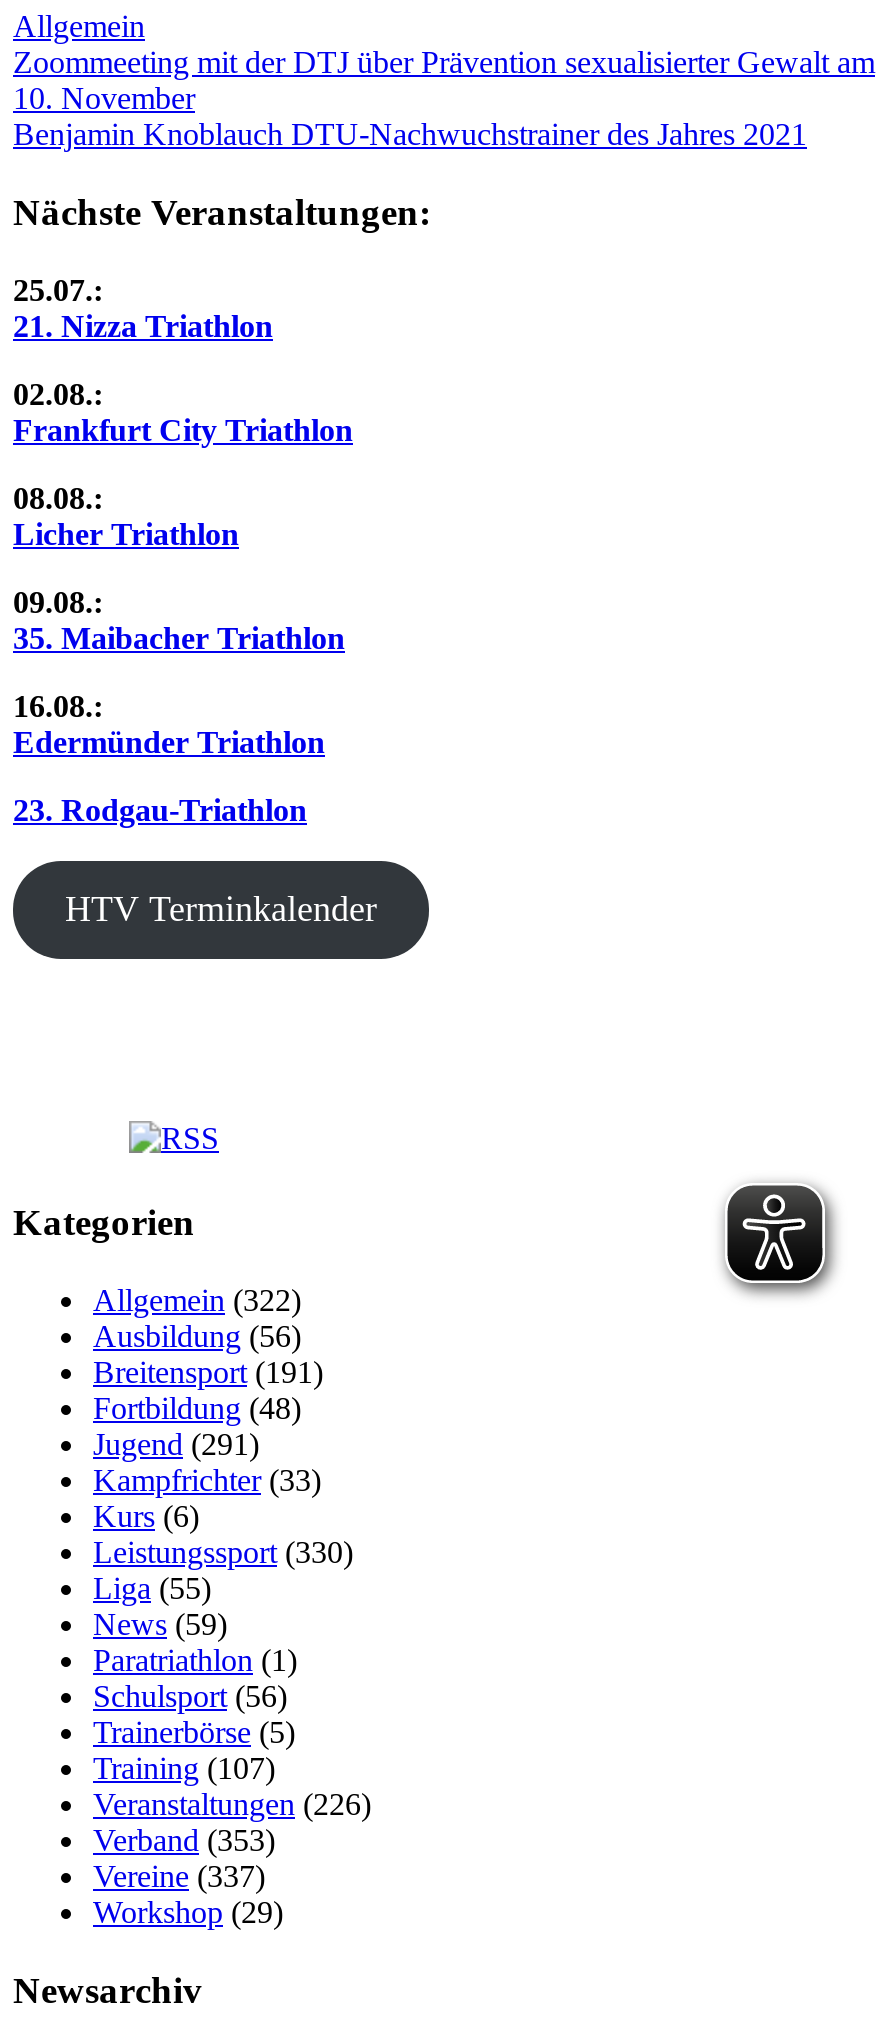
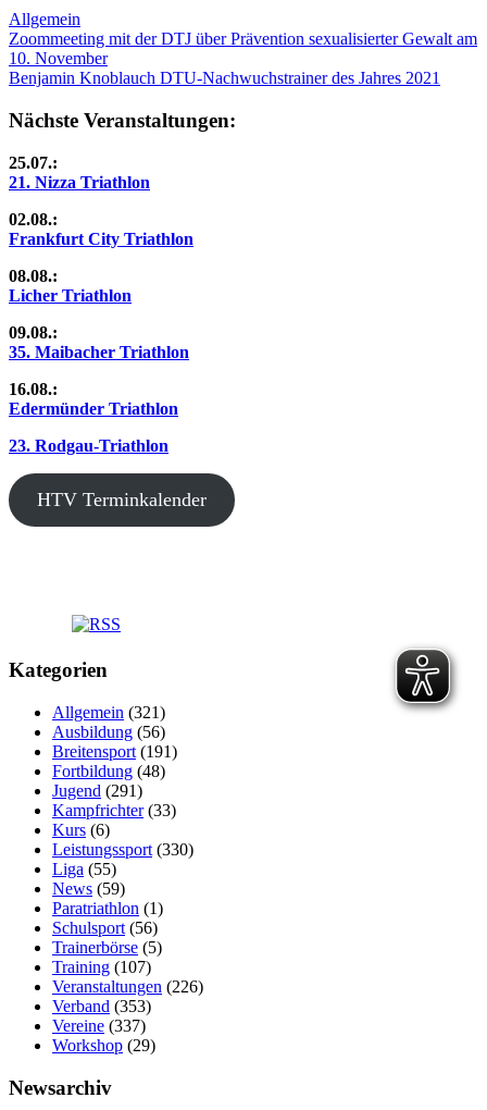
- Allgemein (322)
+ Allgemein (321)
